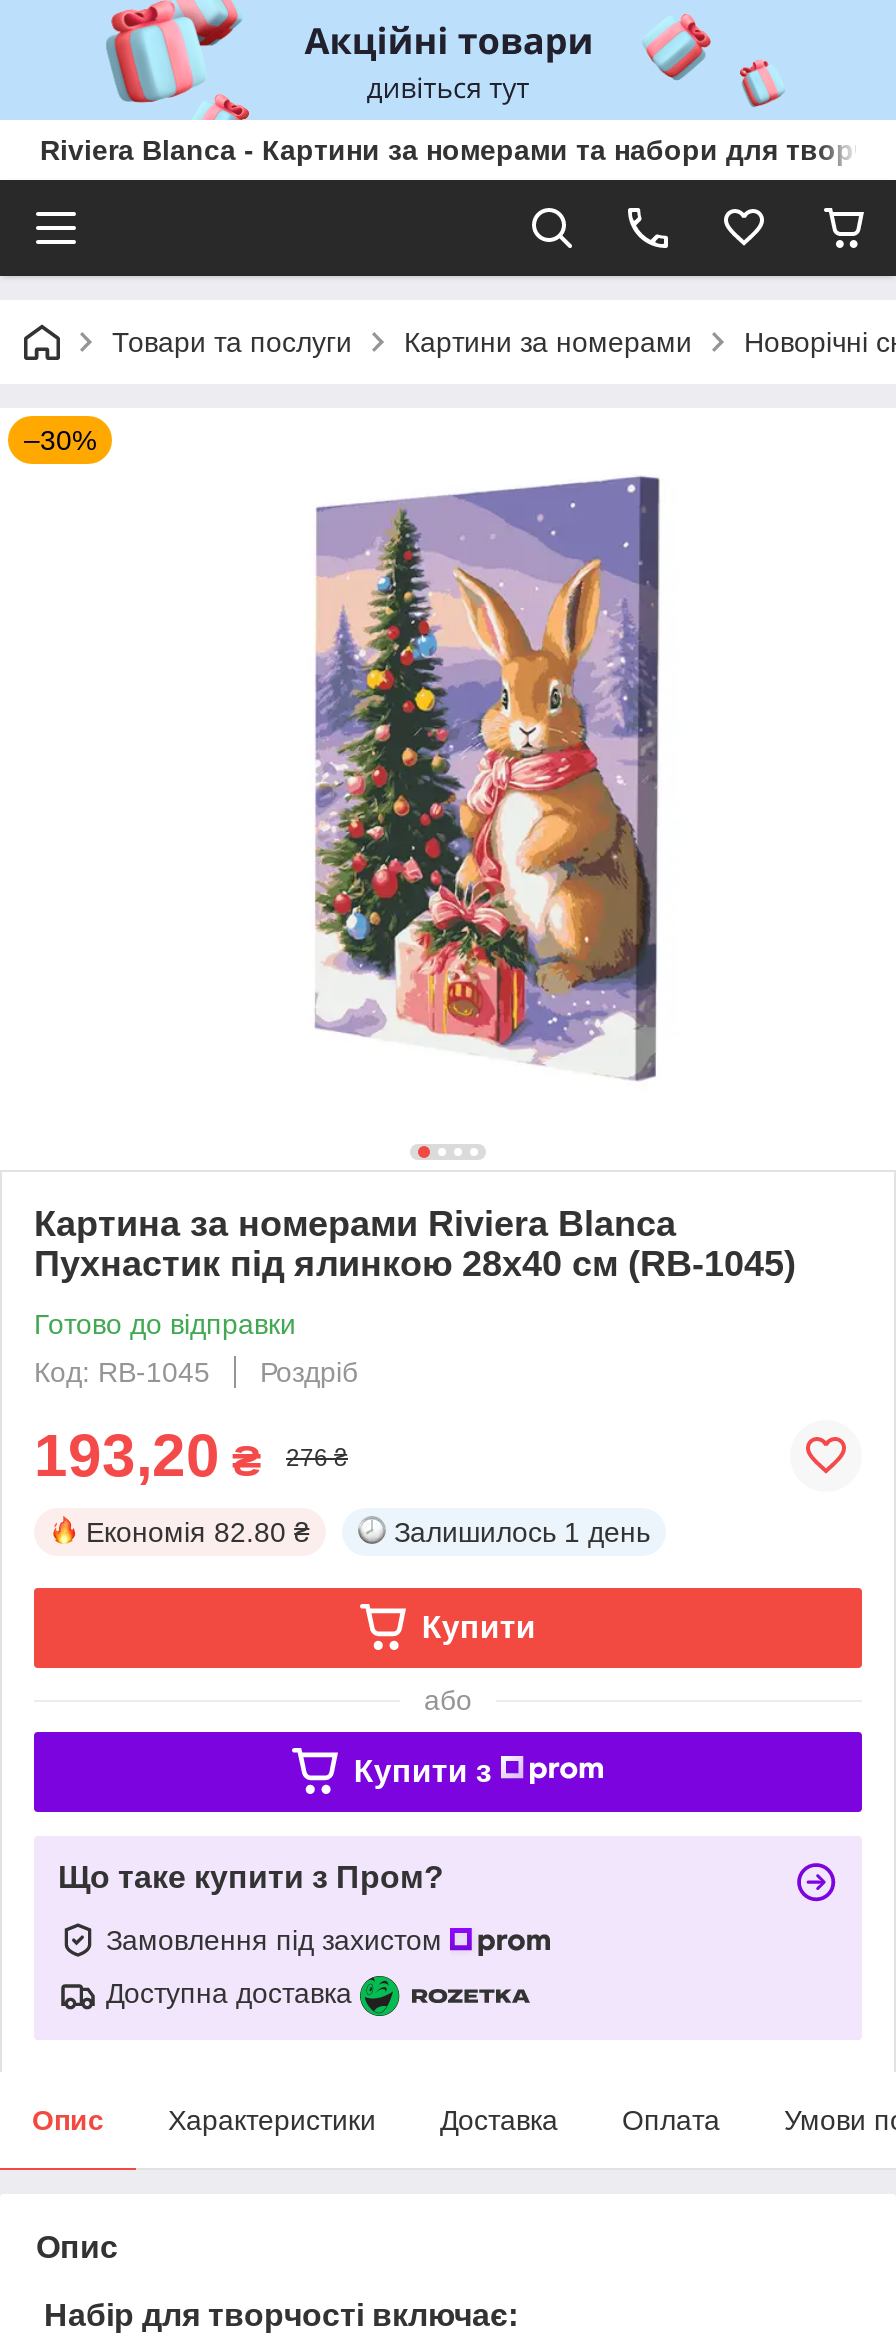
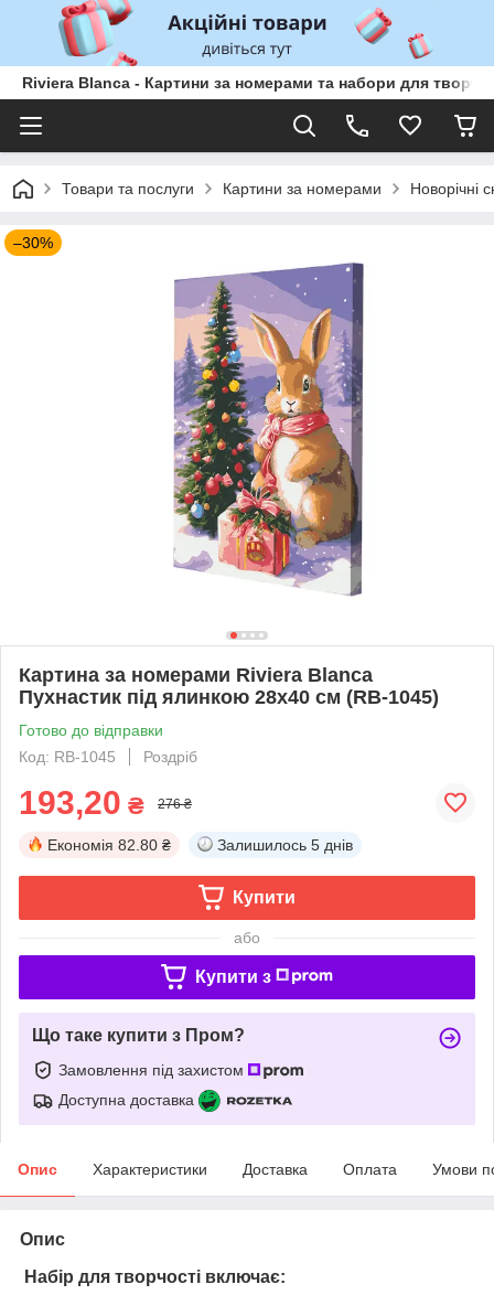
- Залишилось 1 день
+ Залишилось 5 днів
